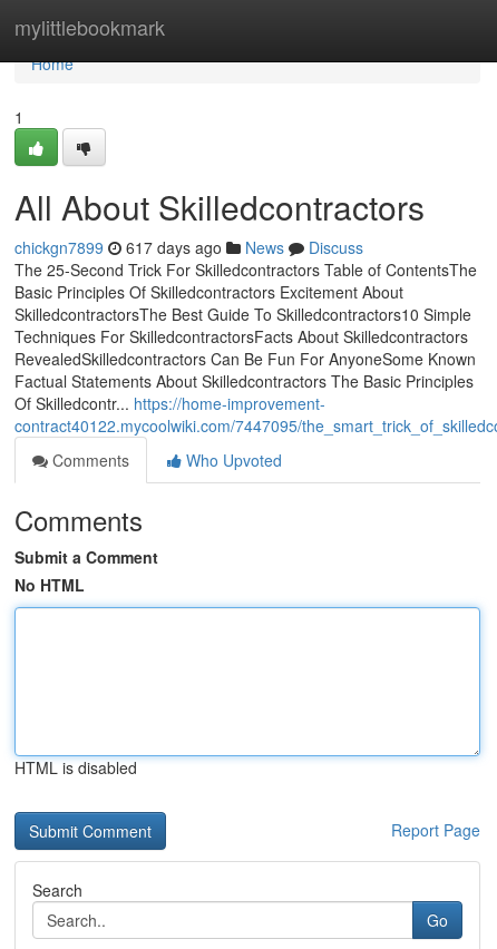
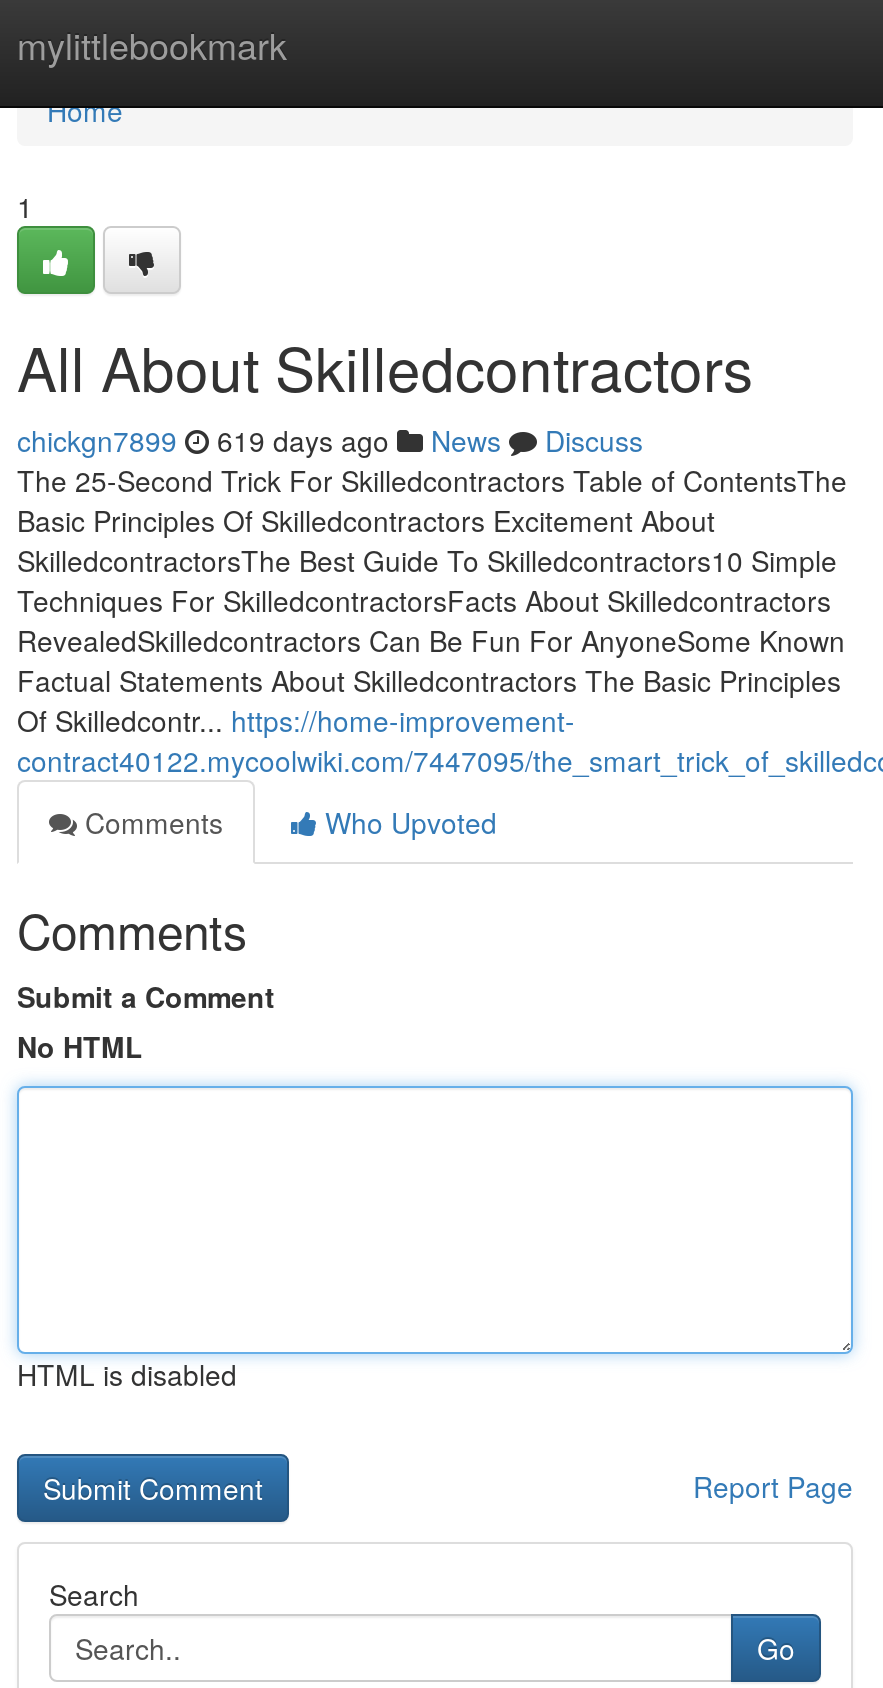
- chickgn7899 617 days ago News Discuss
+ chickgn7899 619 days ago News Discuss
